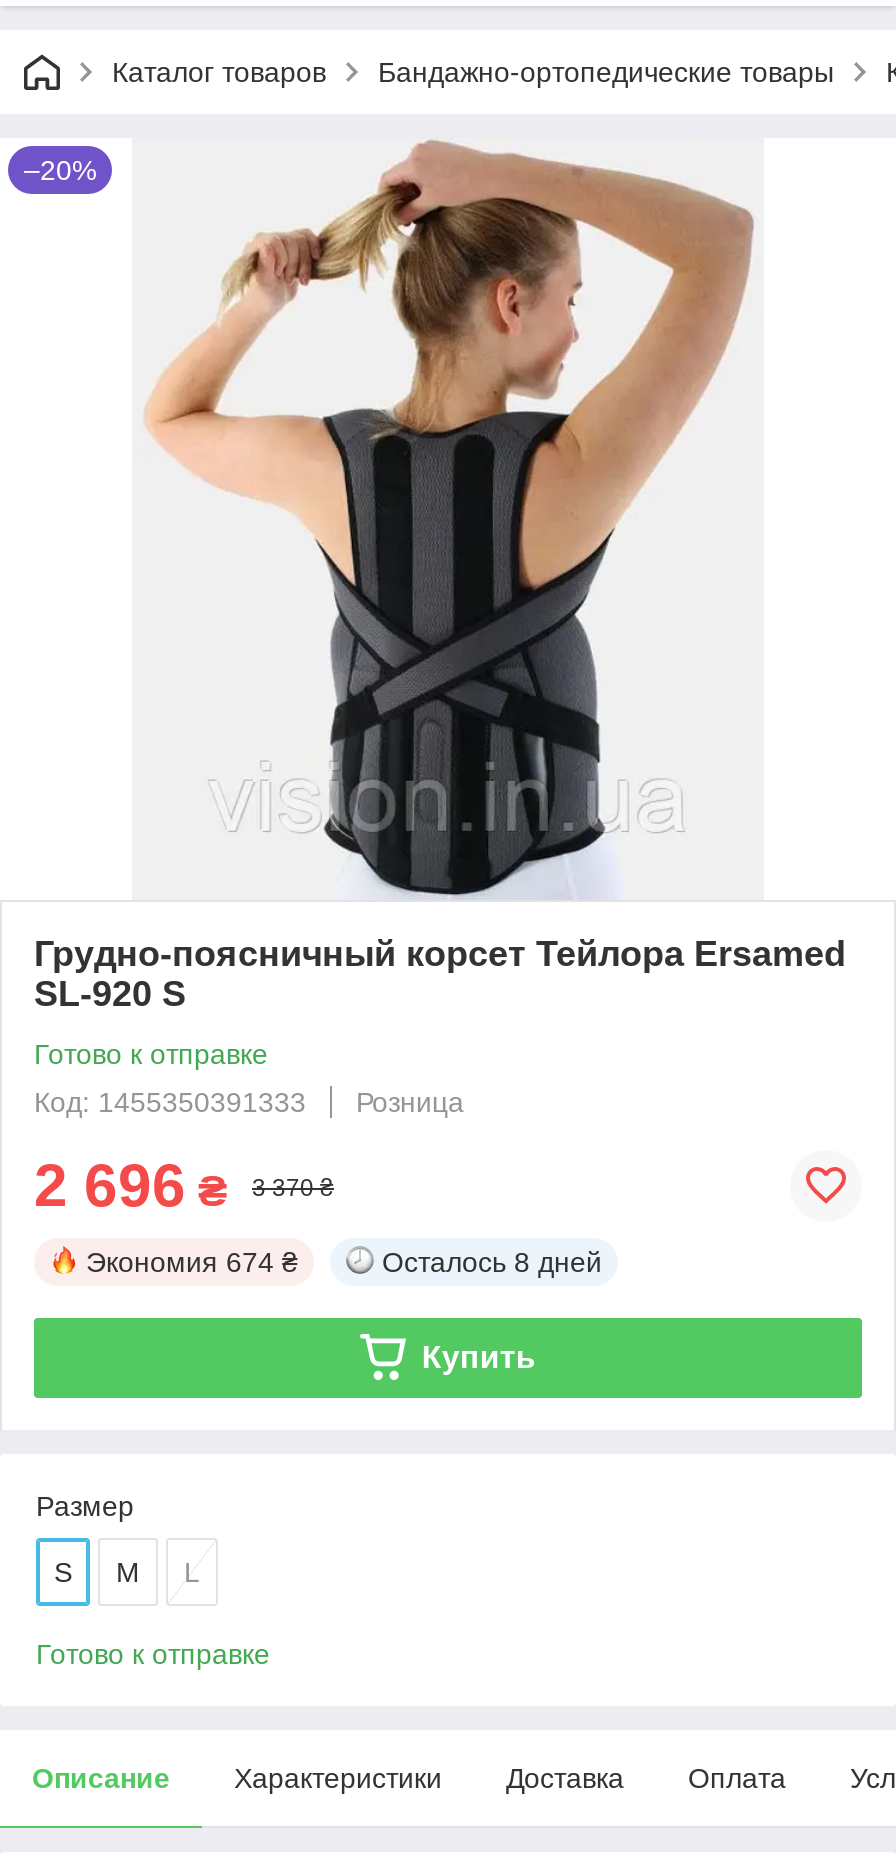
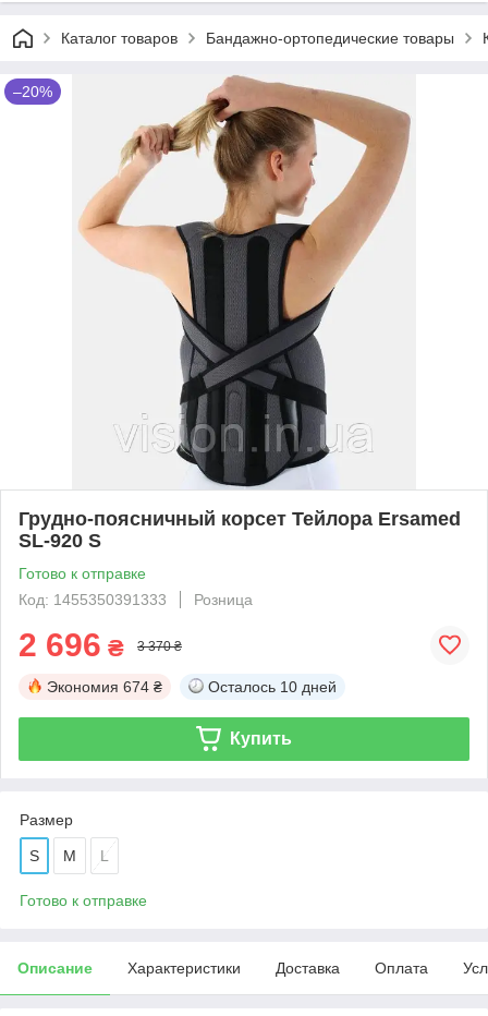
- Осталось 8 дней
+ Осталось 10 дней
